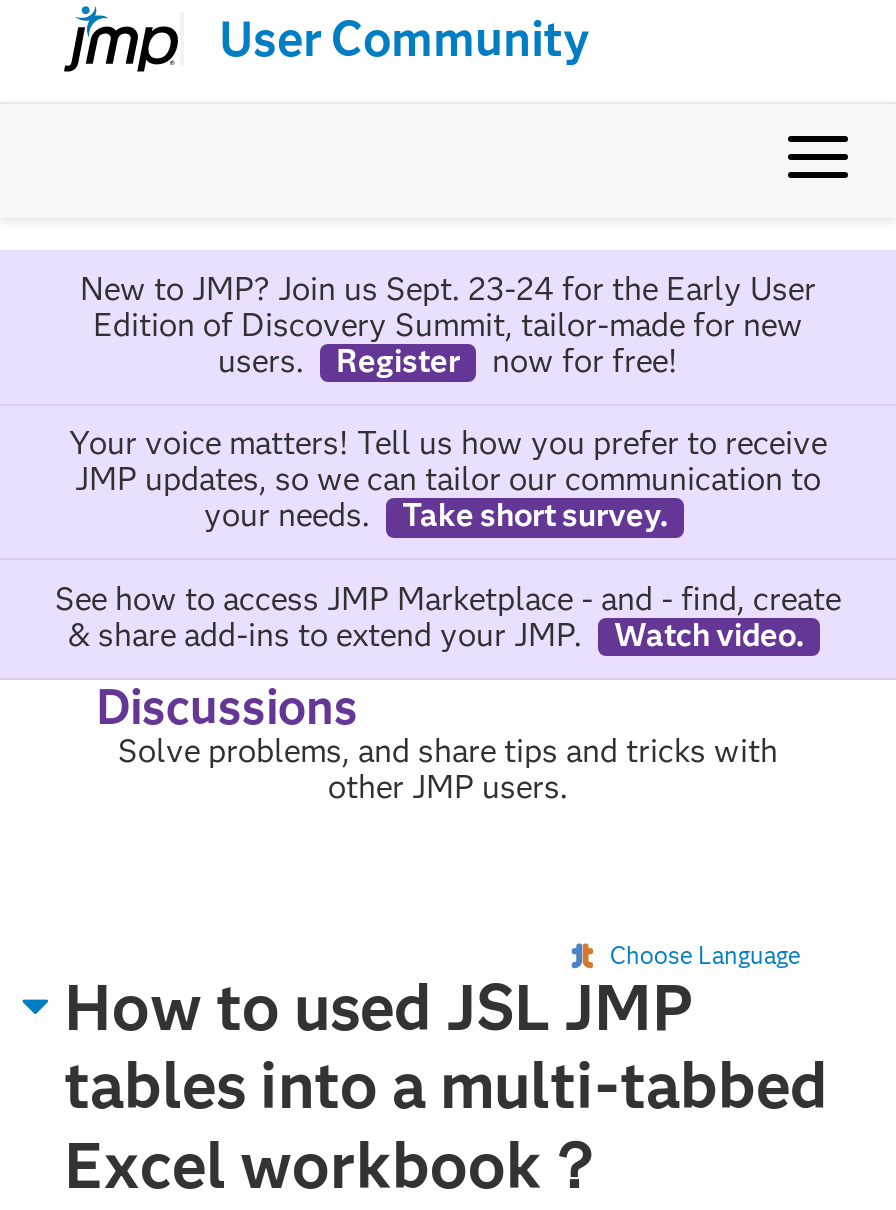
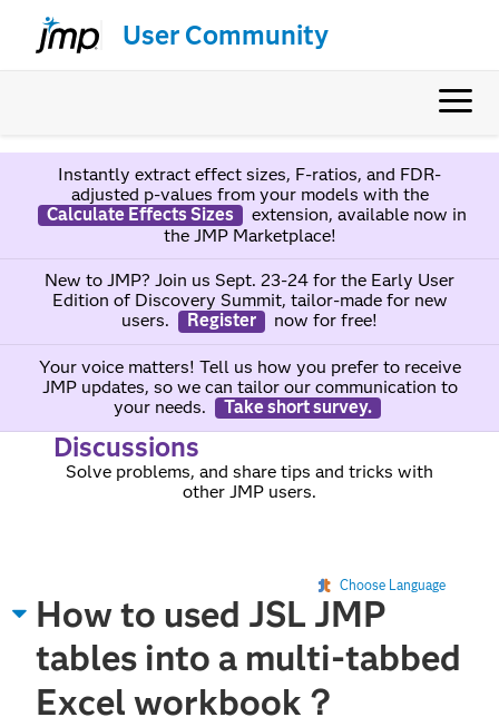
+ Instantly extract effect sizes, F-ratios, and FDR-
+ adjusted p-values from your models with the
+ Calculate Effects Sizes
+ extension, available now in
+ the JMP Marketplace!

moved down: New to JMP? Join us Sept. 23-24 for the Early User | Edition of Discovery Summit, tailor-made for new | users. | ... | your needs. | Take short survey.

- See how to access JMP Marketplace - and - find, create
- & share add-ins to extend your JMP.
- Watch video.
